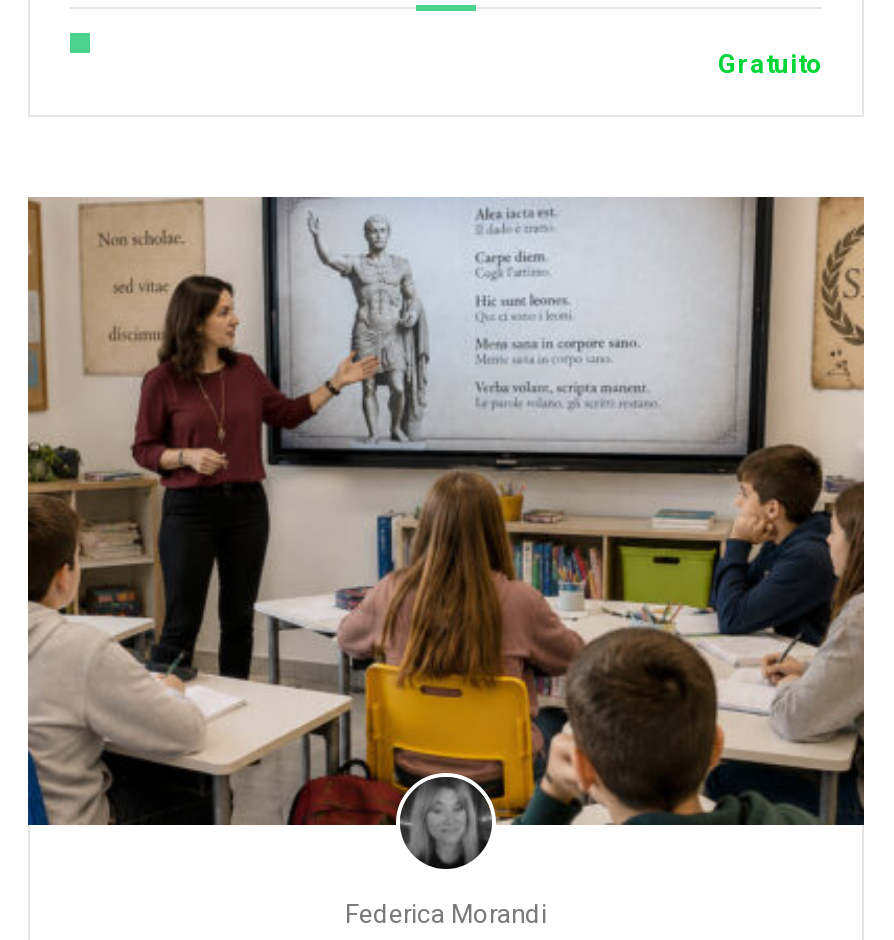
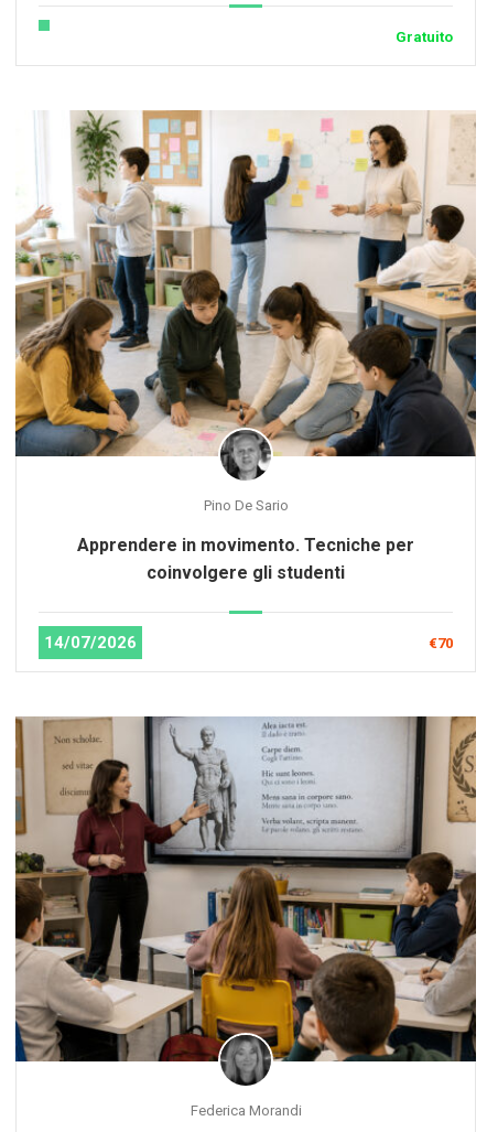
+ [image]
+ Pino De Sario
+ Apprendere in movimento. Tecniche per
+ coinvolgere gli studenti
+ 14/07/2026
+ €70
